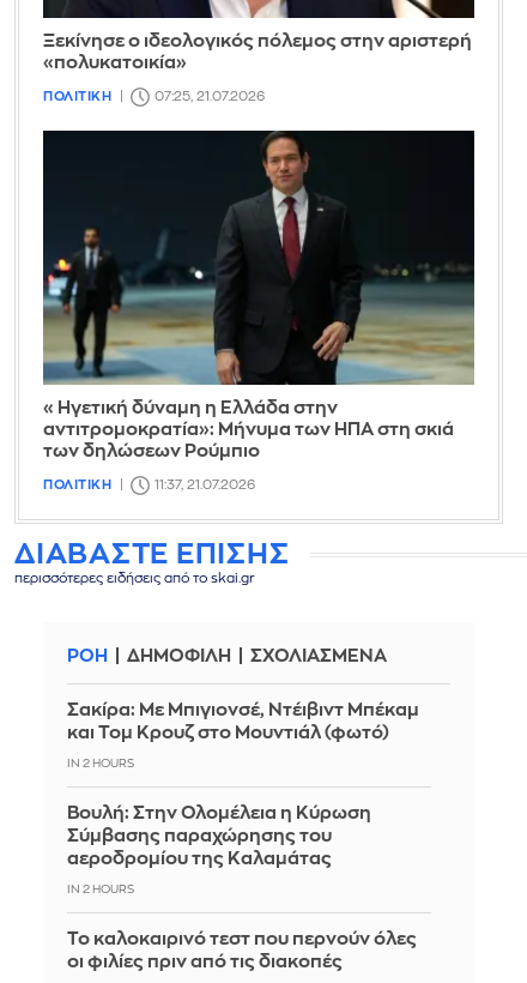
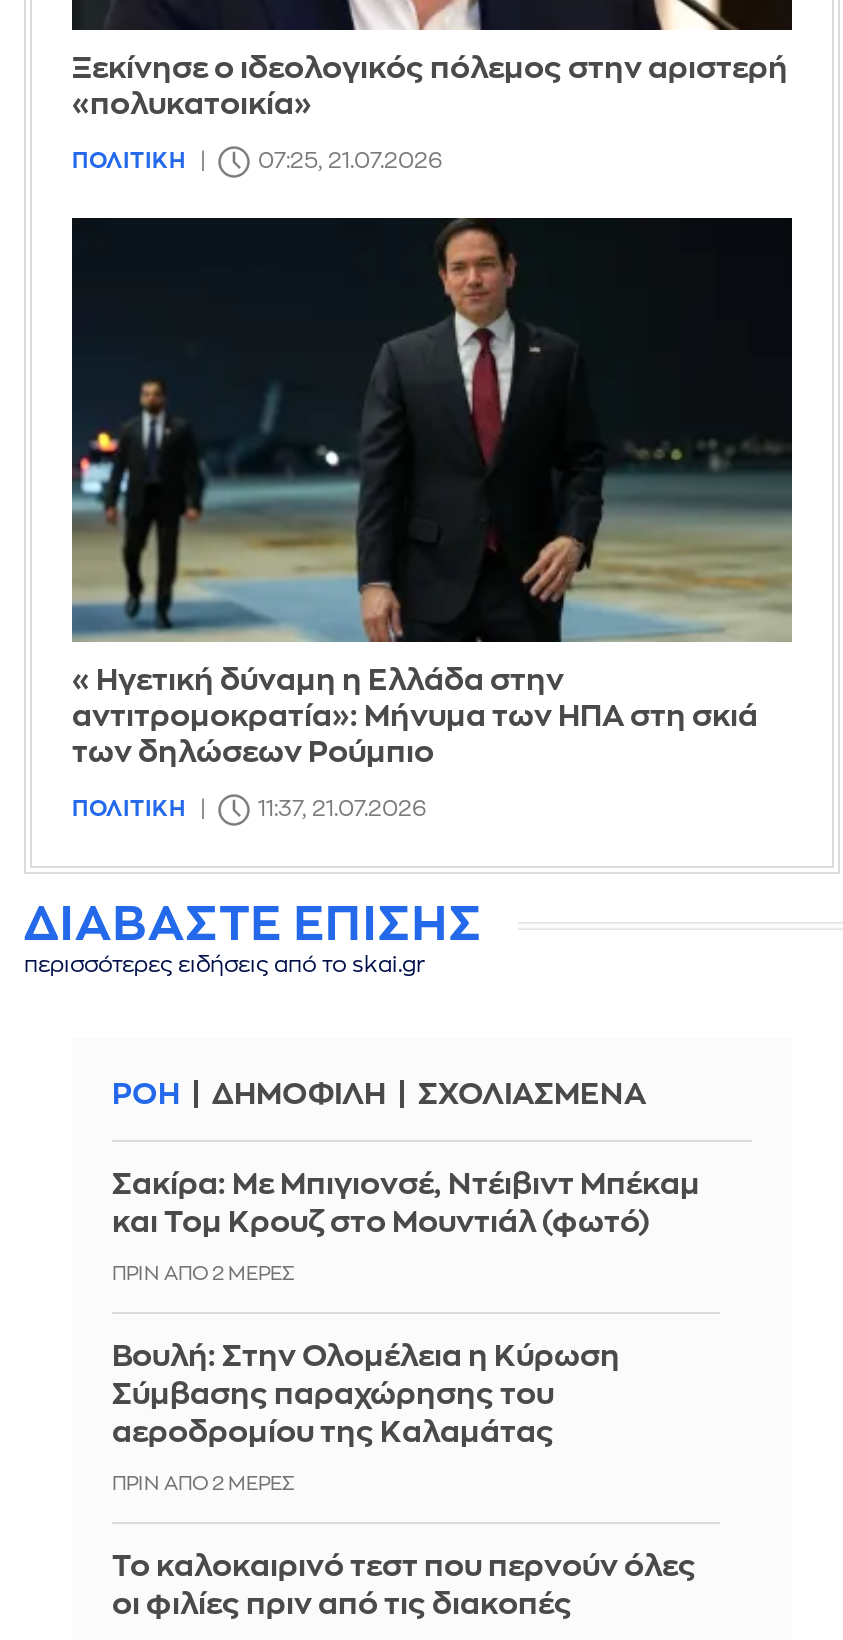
- IN 2 HOURS
+ ΠΡΙΝ ΑΠΌ 2 ΜΈΡΕΣ

- IN 2 HOURS
+ ΠΡΙΝ ΑΠΌ 2 ΜΈΡΕΣ
